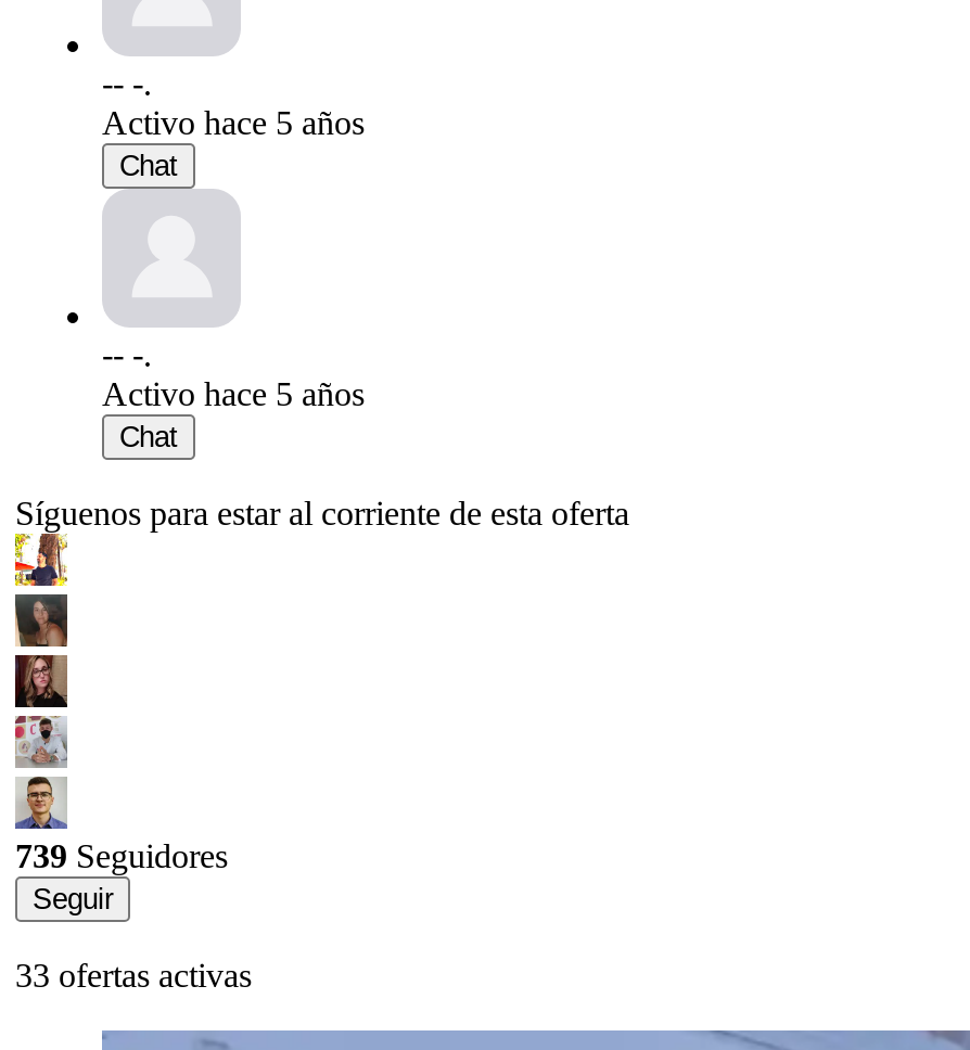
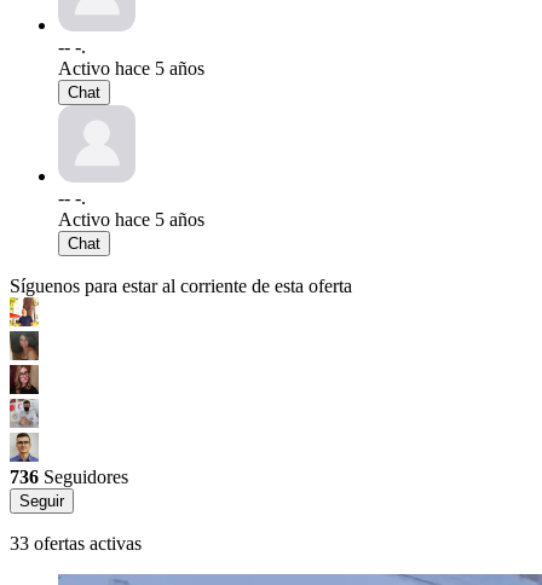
- 739 Seguidores
+ 736 Seguidores
